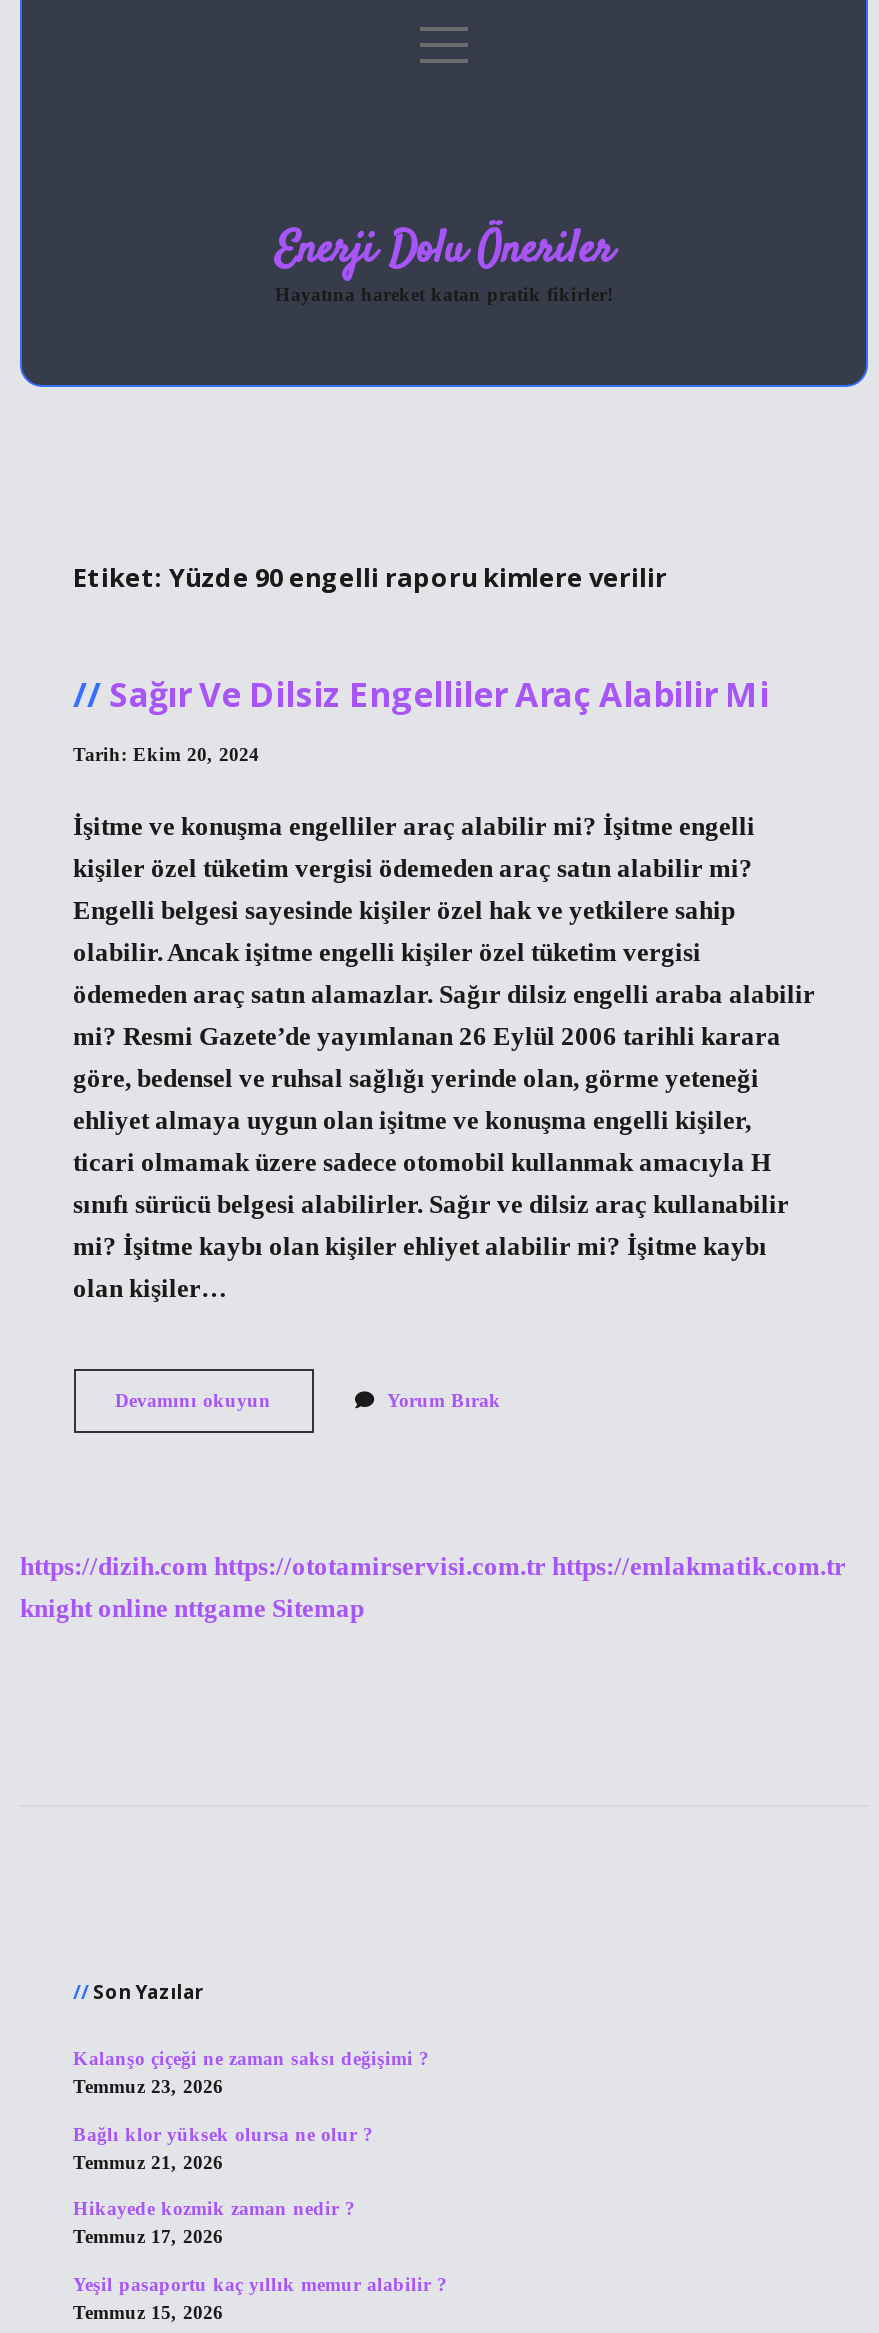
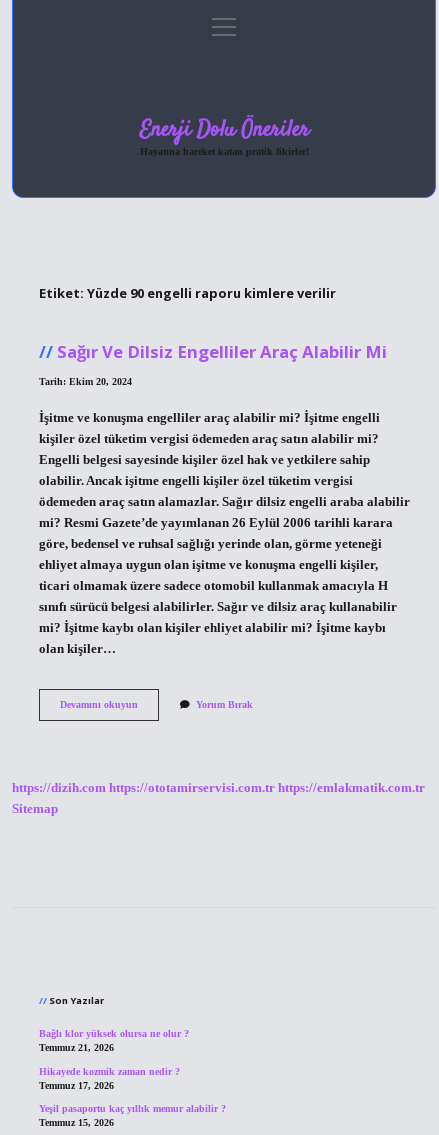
- knight online nttgame Sitemap
+ Sitemap

- Kalanşo çiçeği ne zaman saksı değişimi ?
- Temmuz 23, 2026
